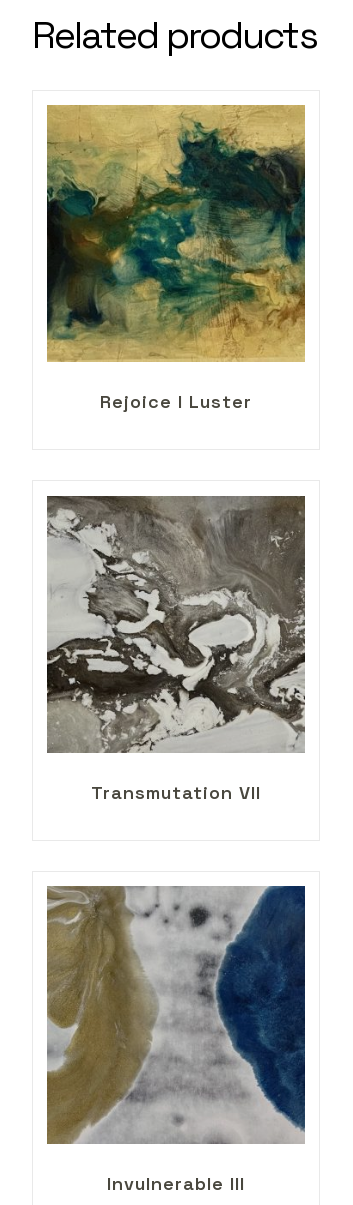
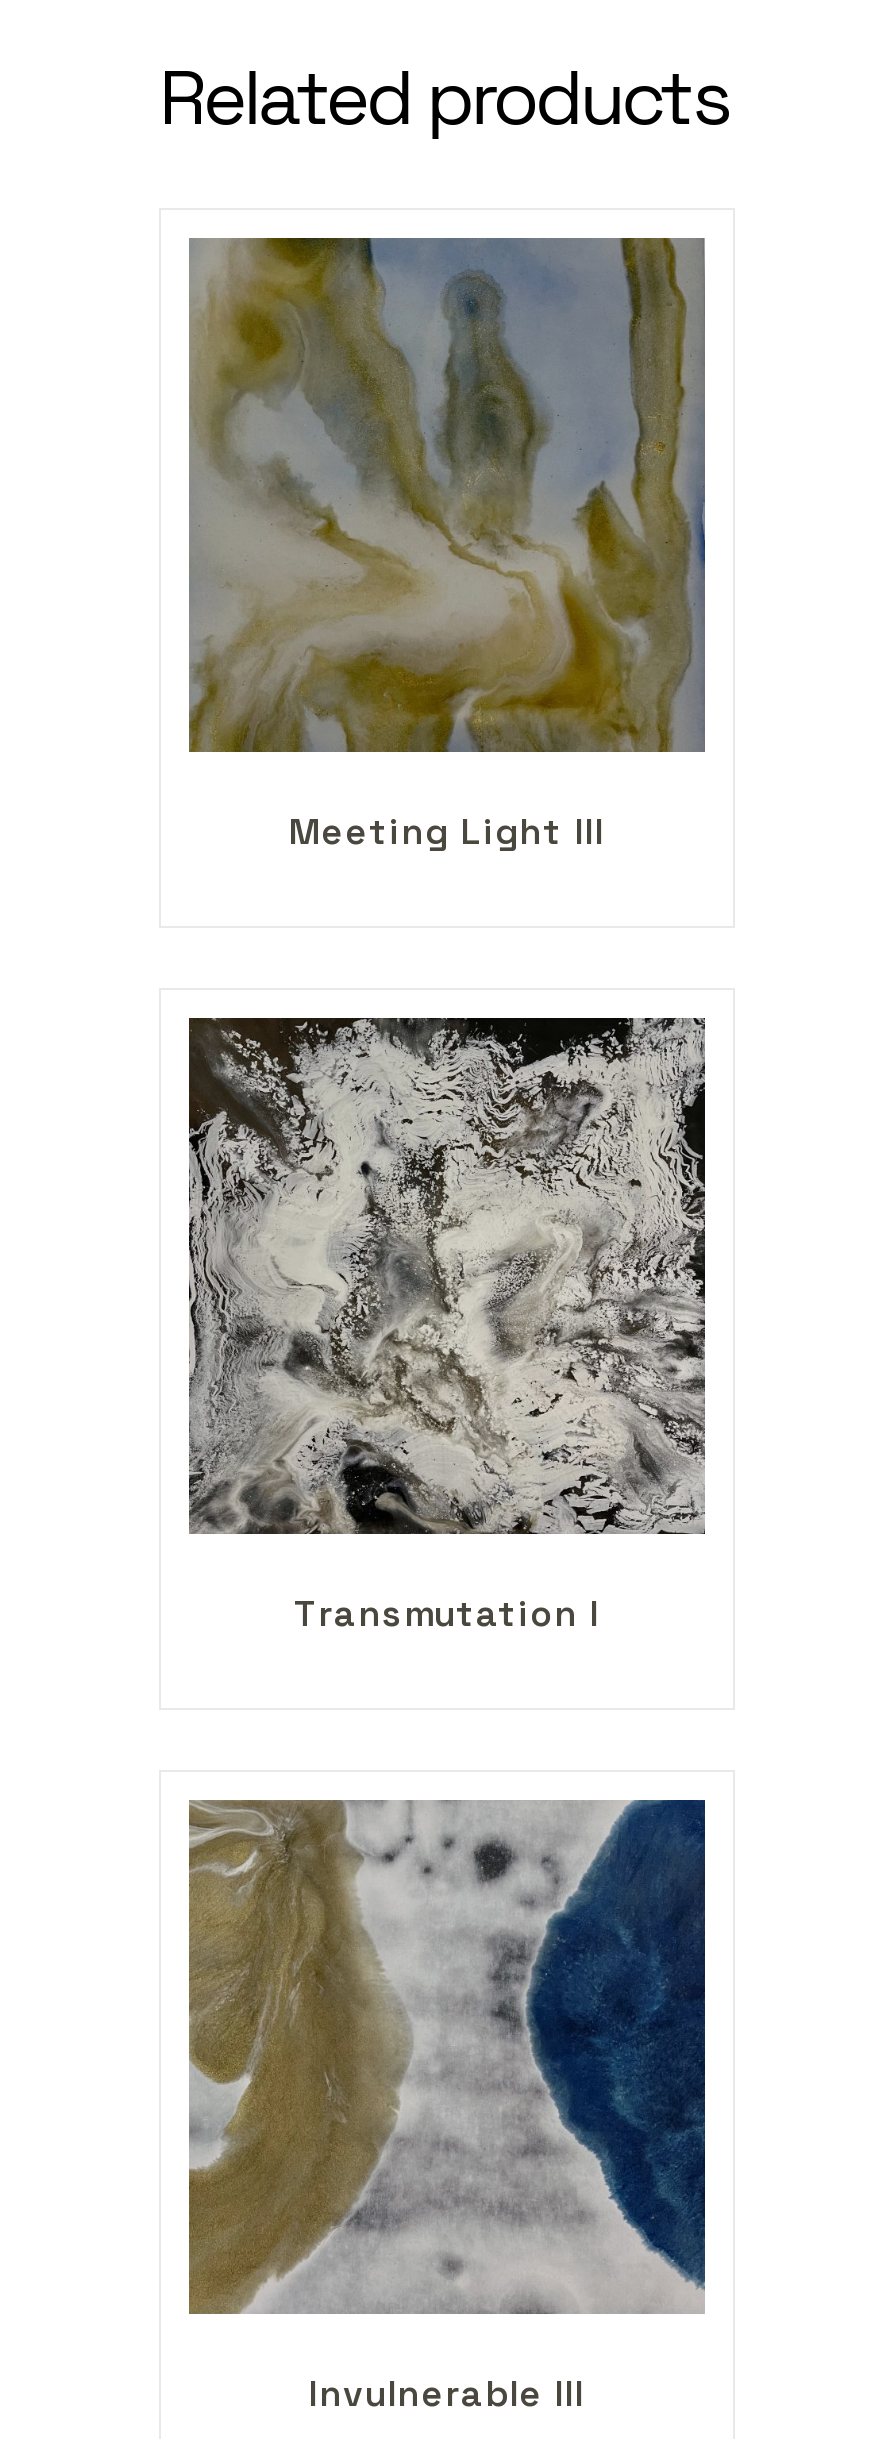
- [image]
- Rejoice I Luster
+ [image]
+ Meeting Light III

- [image]
- Transmutation VII
+ [image]
+ Transmutation I
